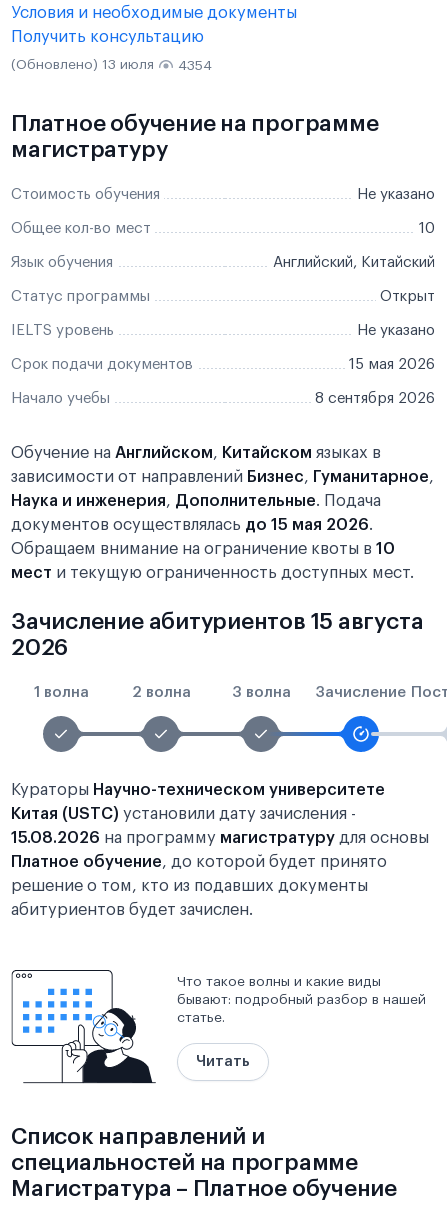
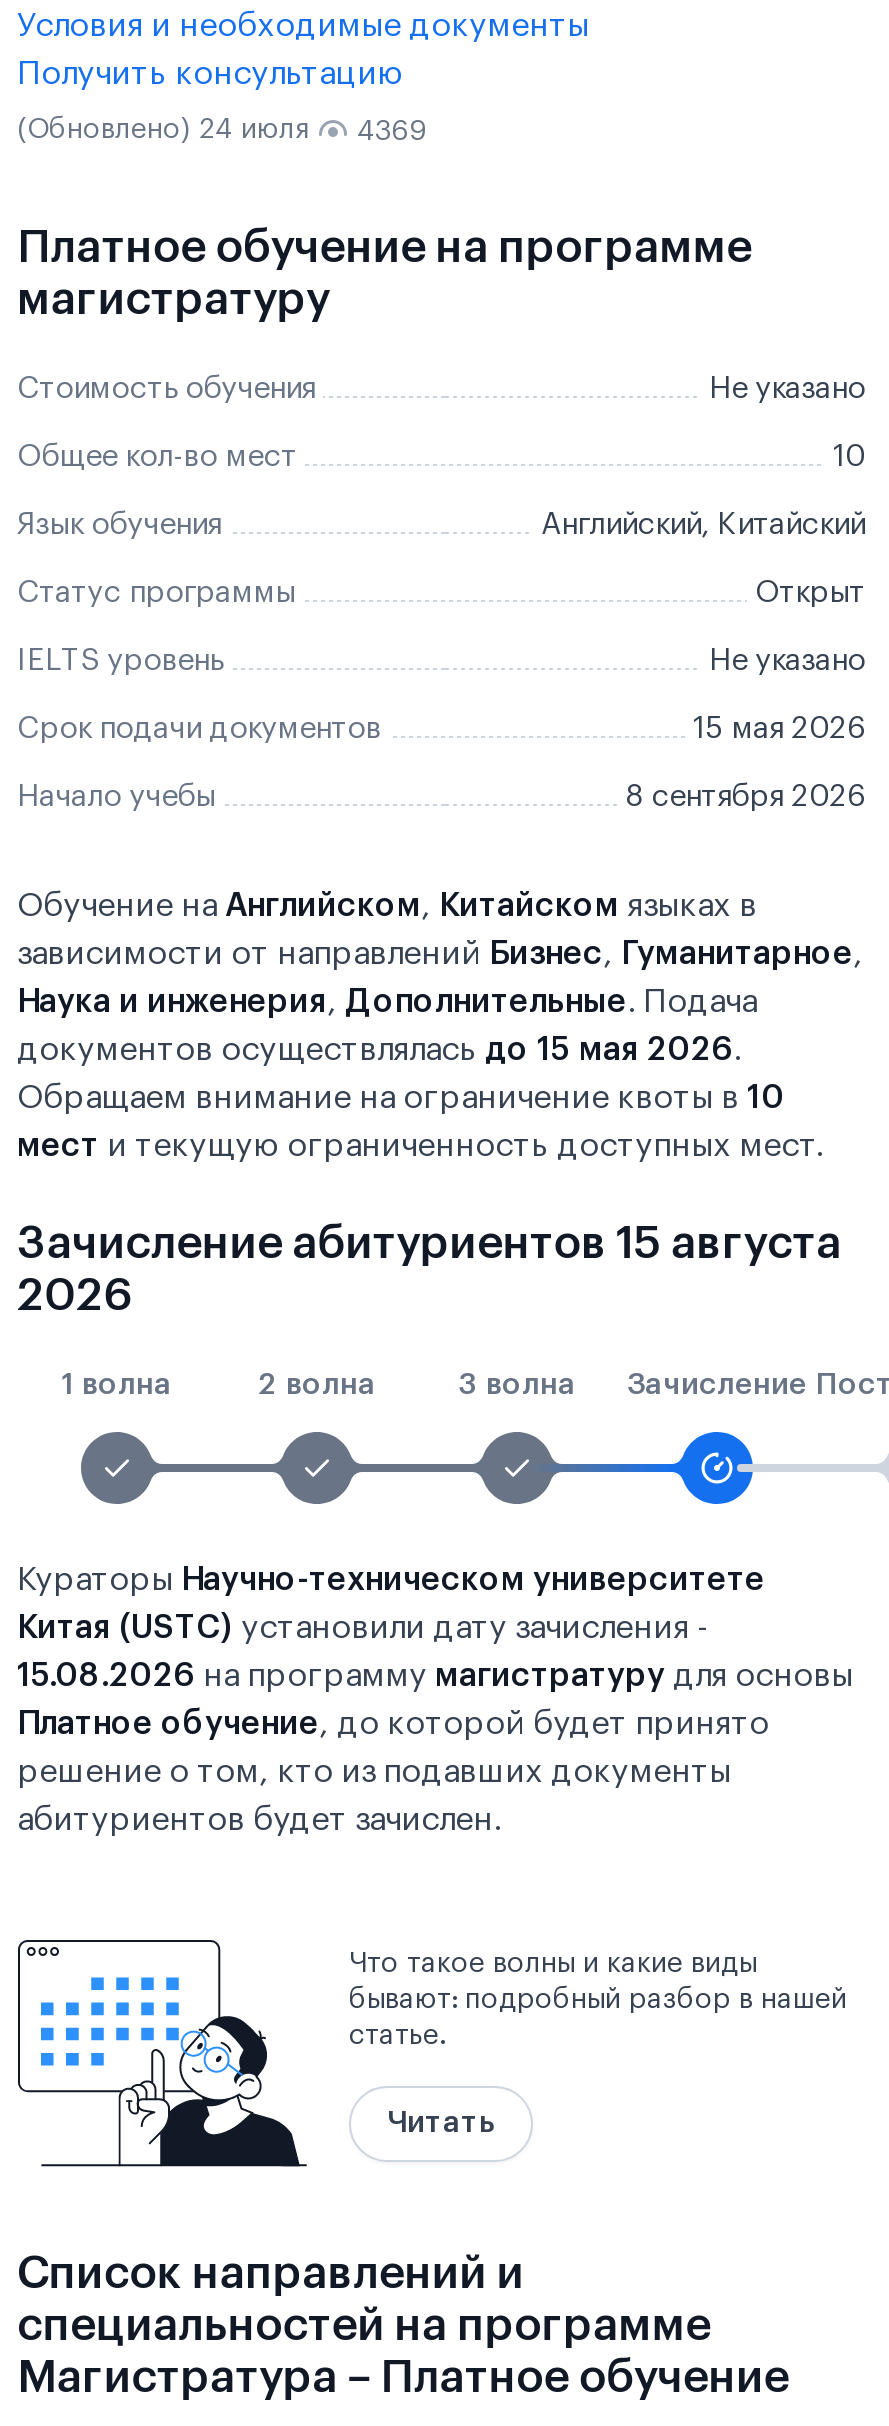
- (Обновлено) 13 июля
+ (Обновлено) 24 июля

- 4354
+ 4369
